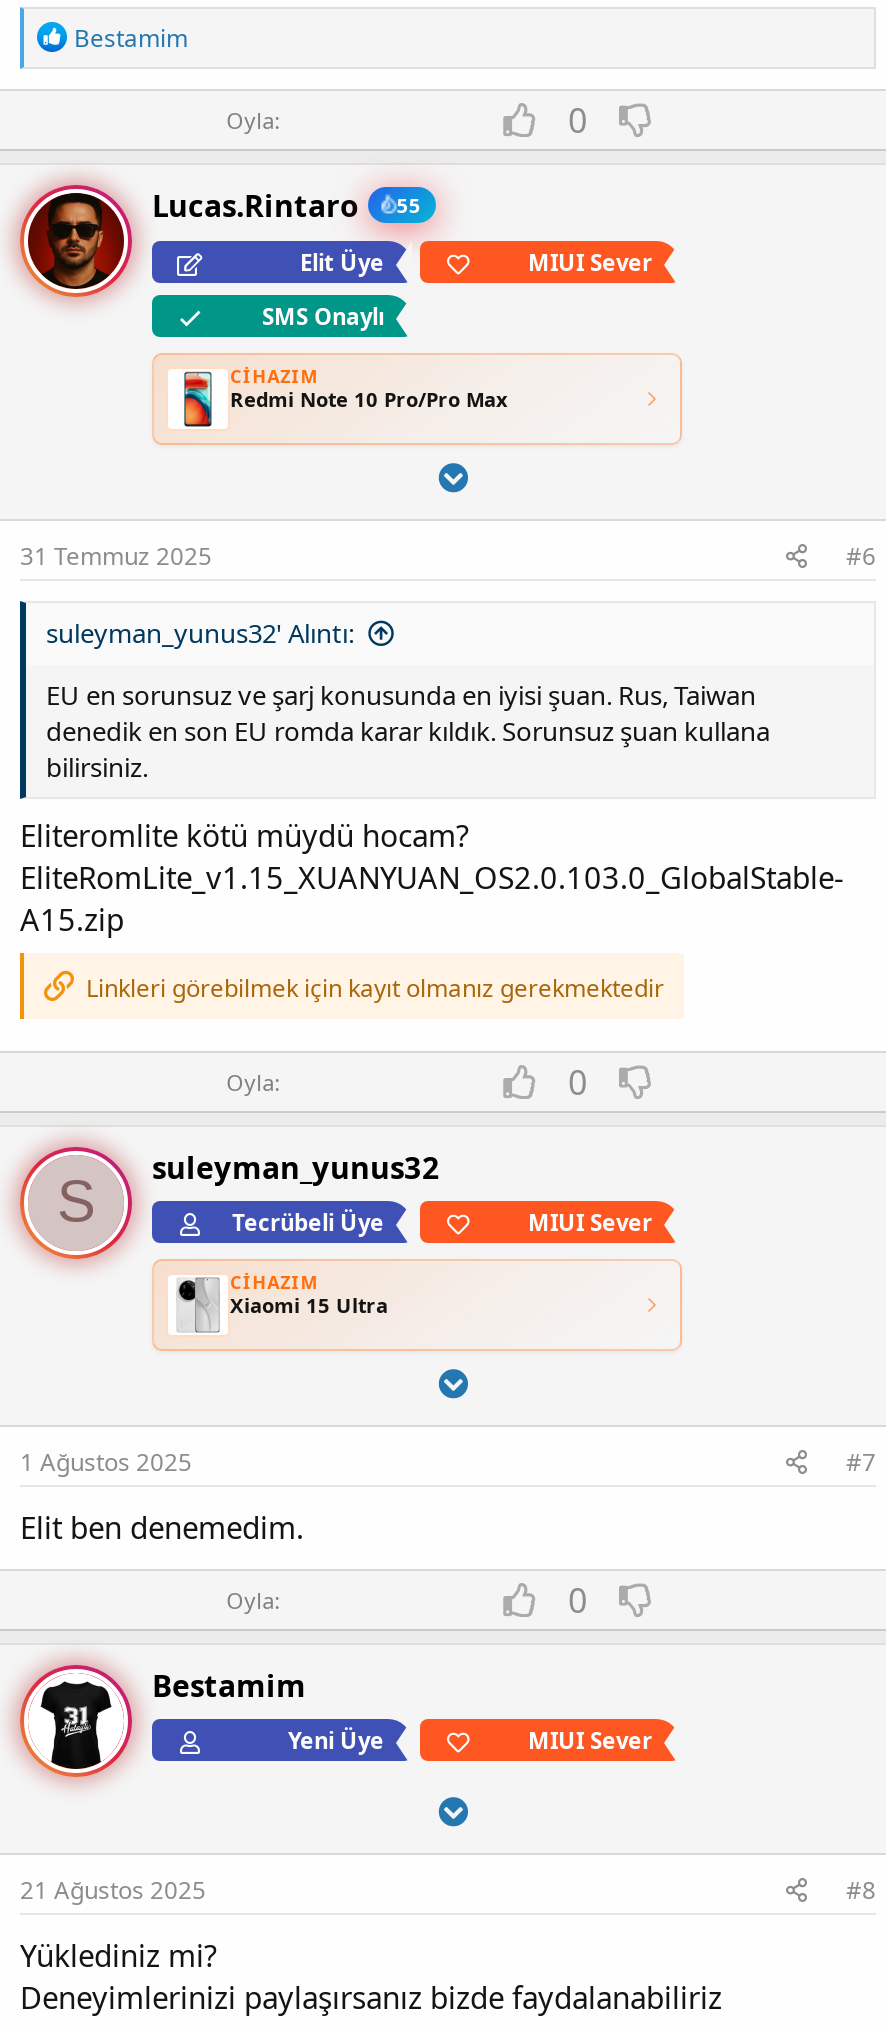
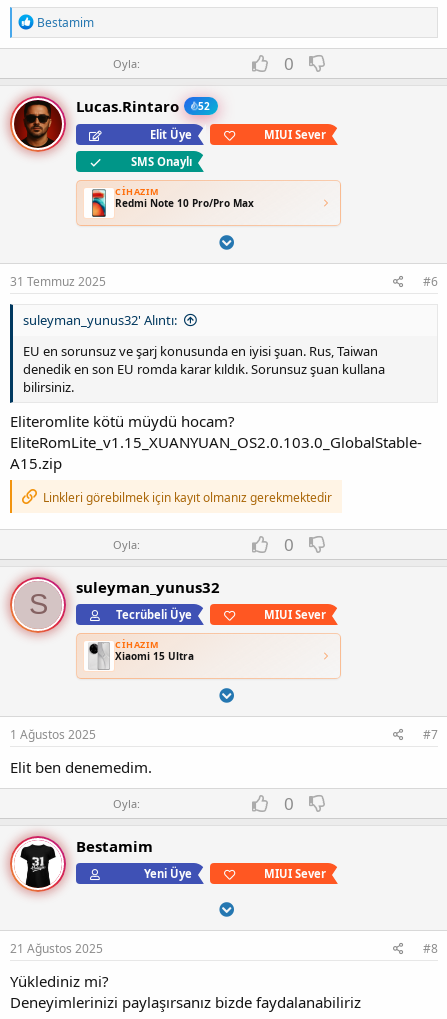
- Lucas.Rintaro 55
+ Lucas.Rintaro 52
